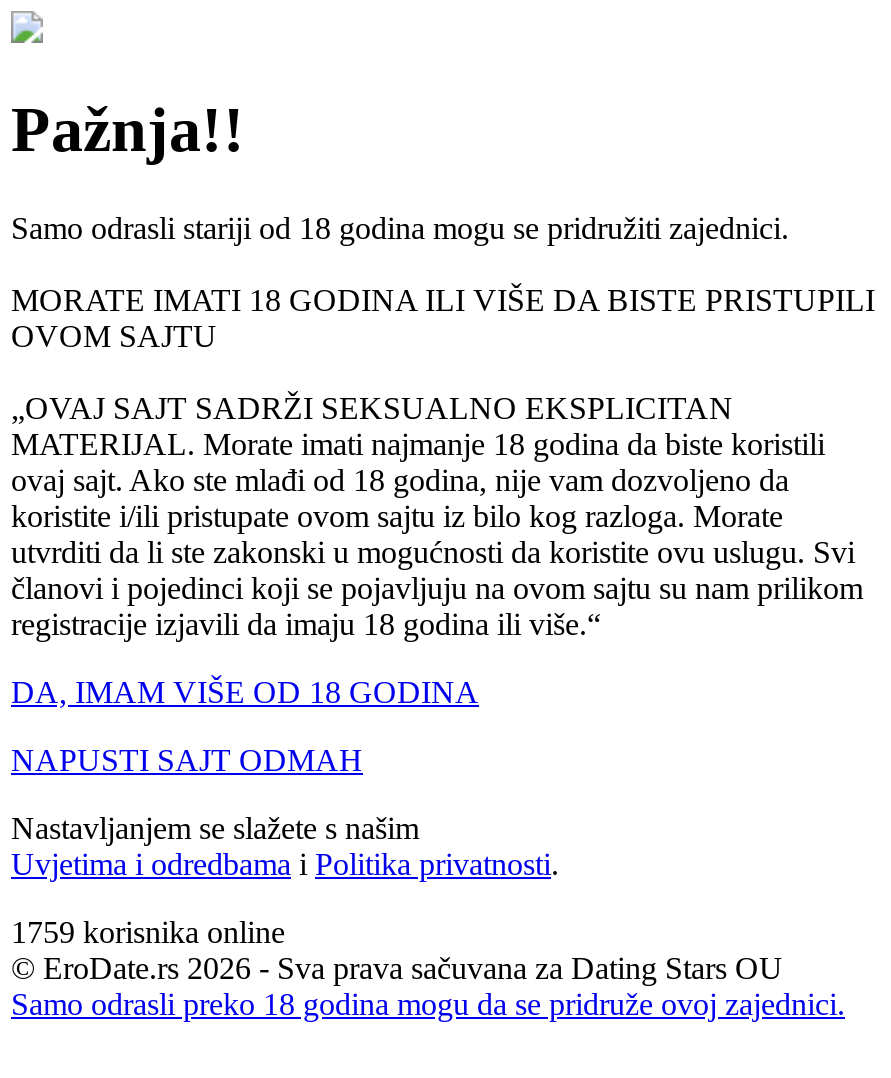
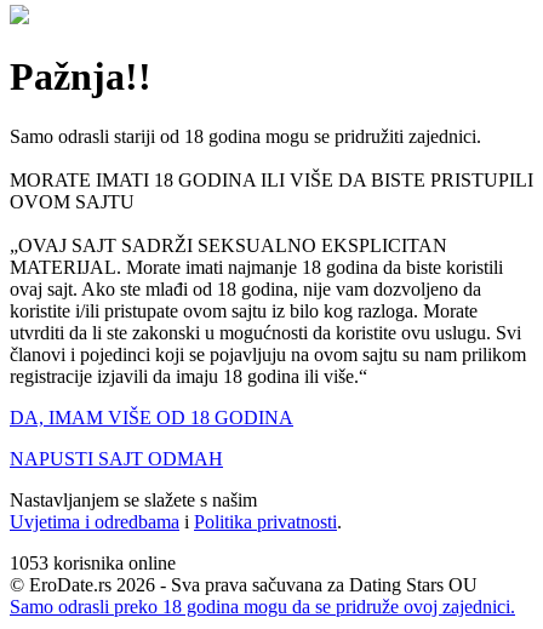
- 1759 korisnika online
+ 1053 korisnika online
